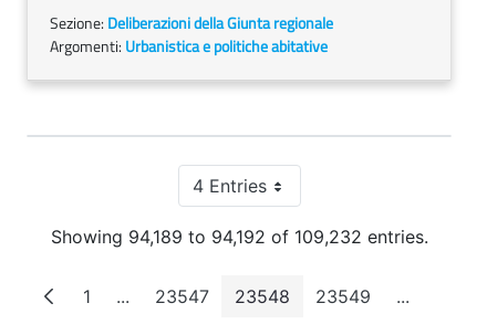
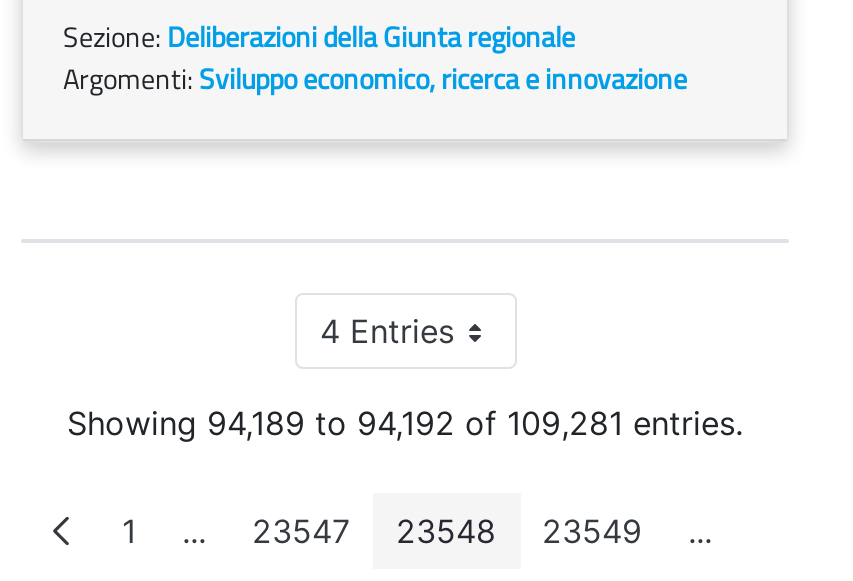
- Argomenti: Urbanistica e politiche abitative
+ Argomenti: Sviluppo economico, ricerca e innovazione

- Showing 94,189 to 94,192 of 109,232 entries.
+ Showing 94,189 to 94,192 of 109,281 entries.
